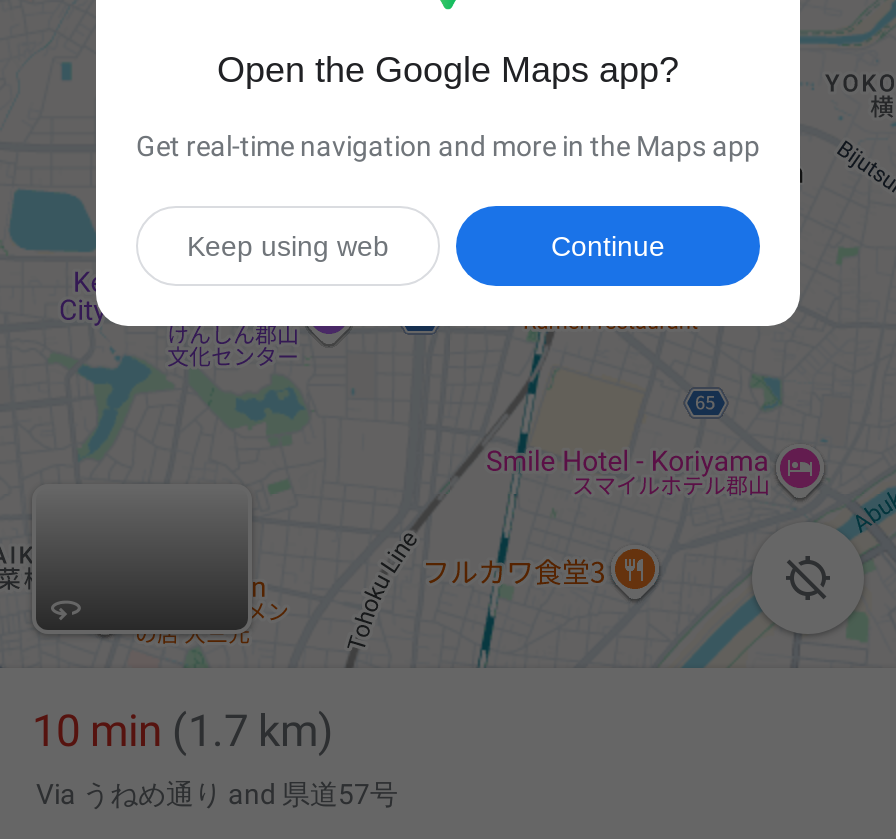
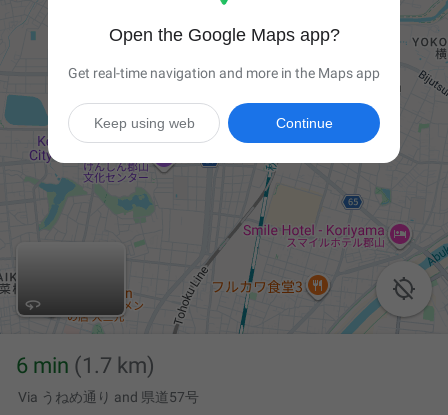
- 10 min (1.7 km)
+ 6 min (1.7 km)
